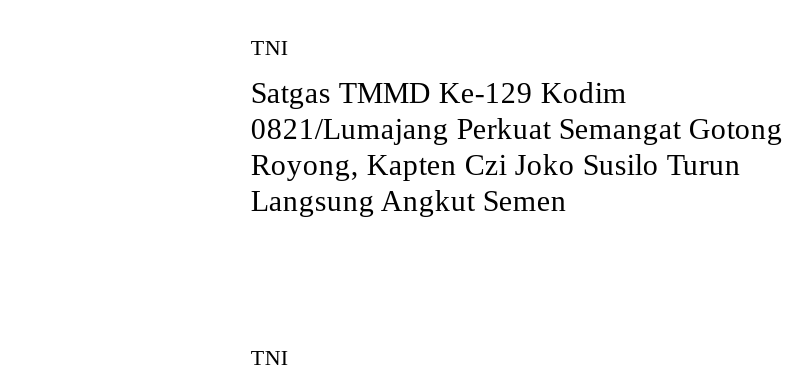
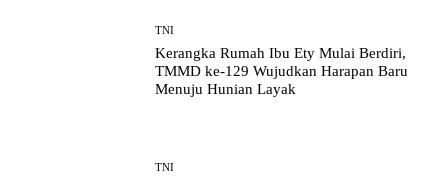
- Satgas TMMD Ke-129 Kodim
- 0821/Lumajang Perkuat Semangat Gotong
- Royong, Kapten Czi Joko Susilo Turun
- Langsung Angkut Semen
+ Kerangka Rumah Ibu Ety Mulai Berdiri,
+ TMMD ke-129 Wujudkan Harapan Baru
+ Menuju Hunian Layak
